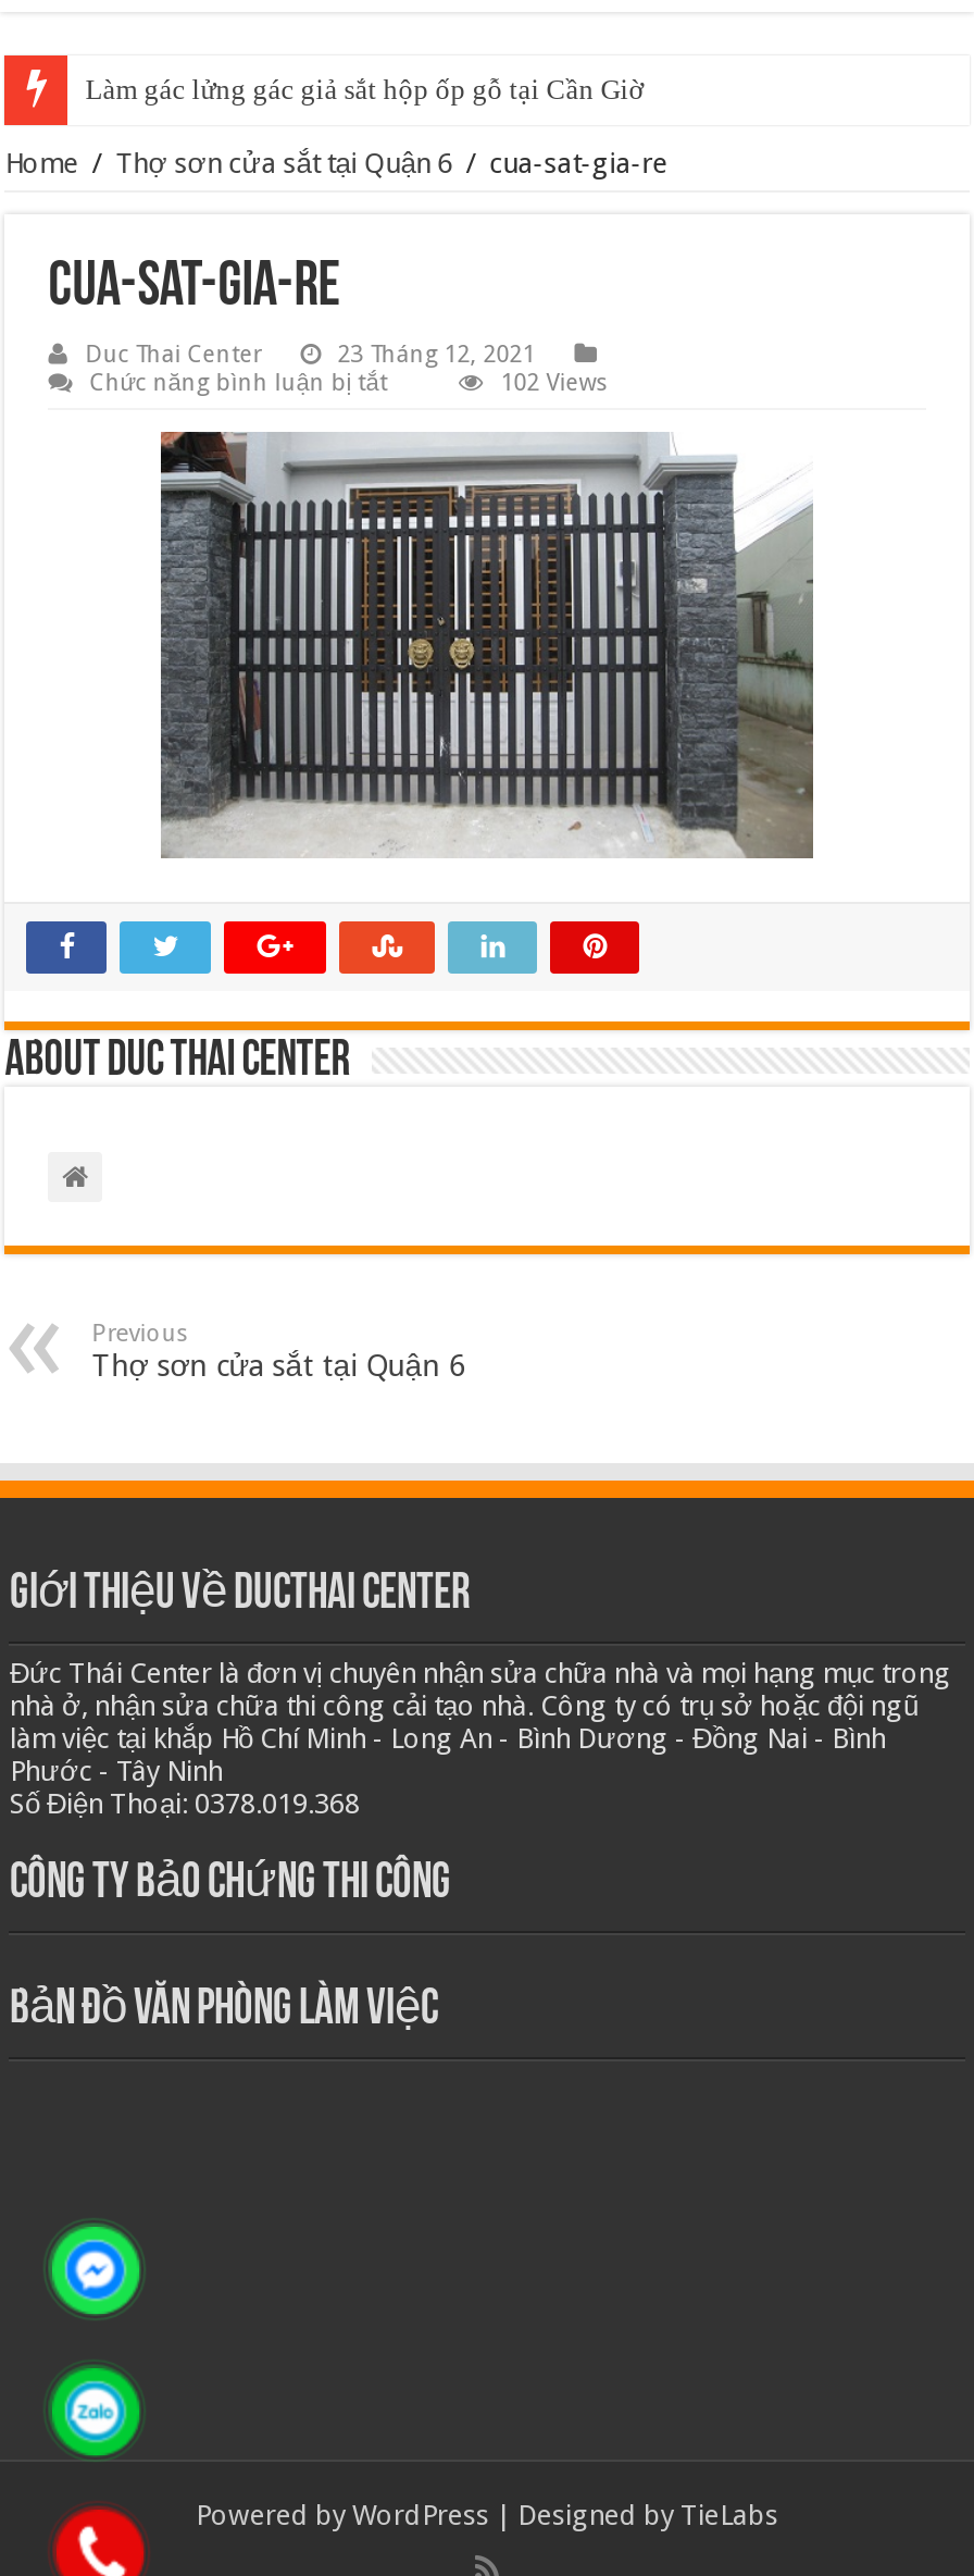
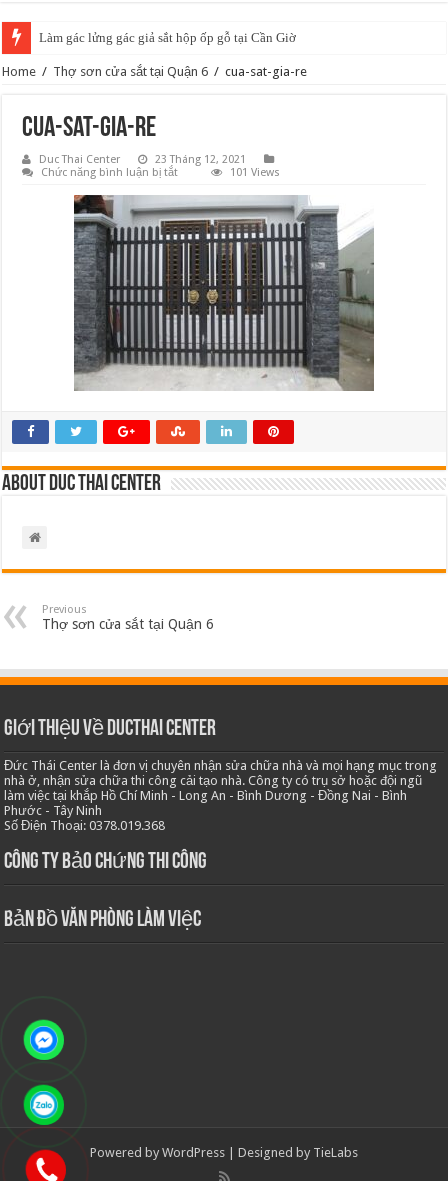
- 102 Views
+ 101 Views
